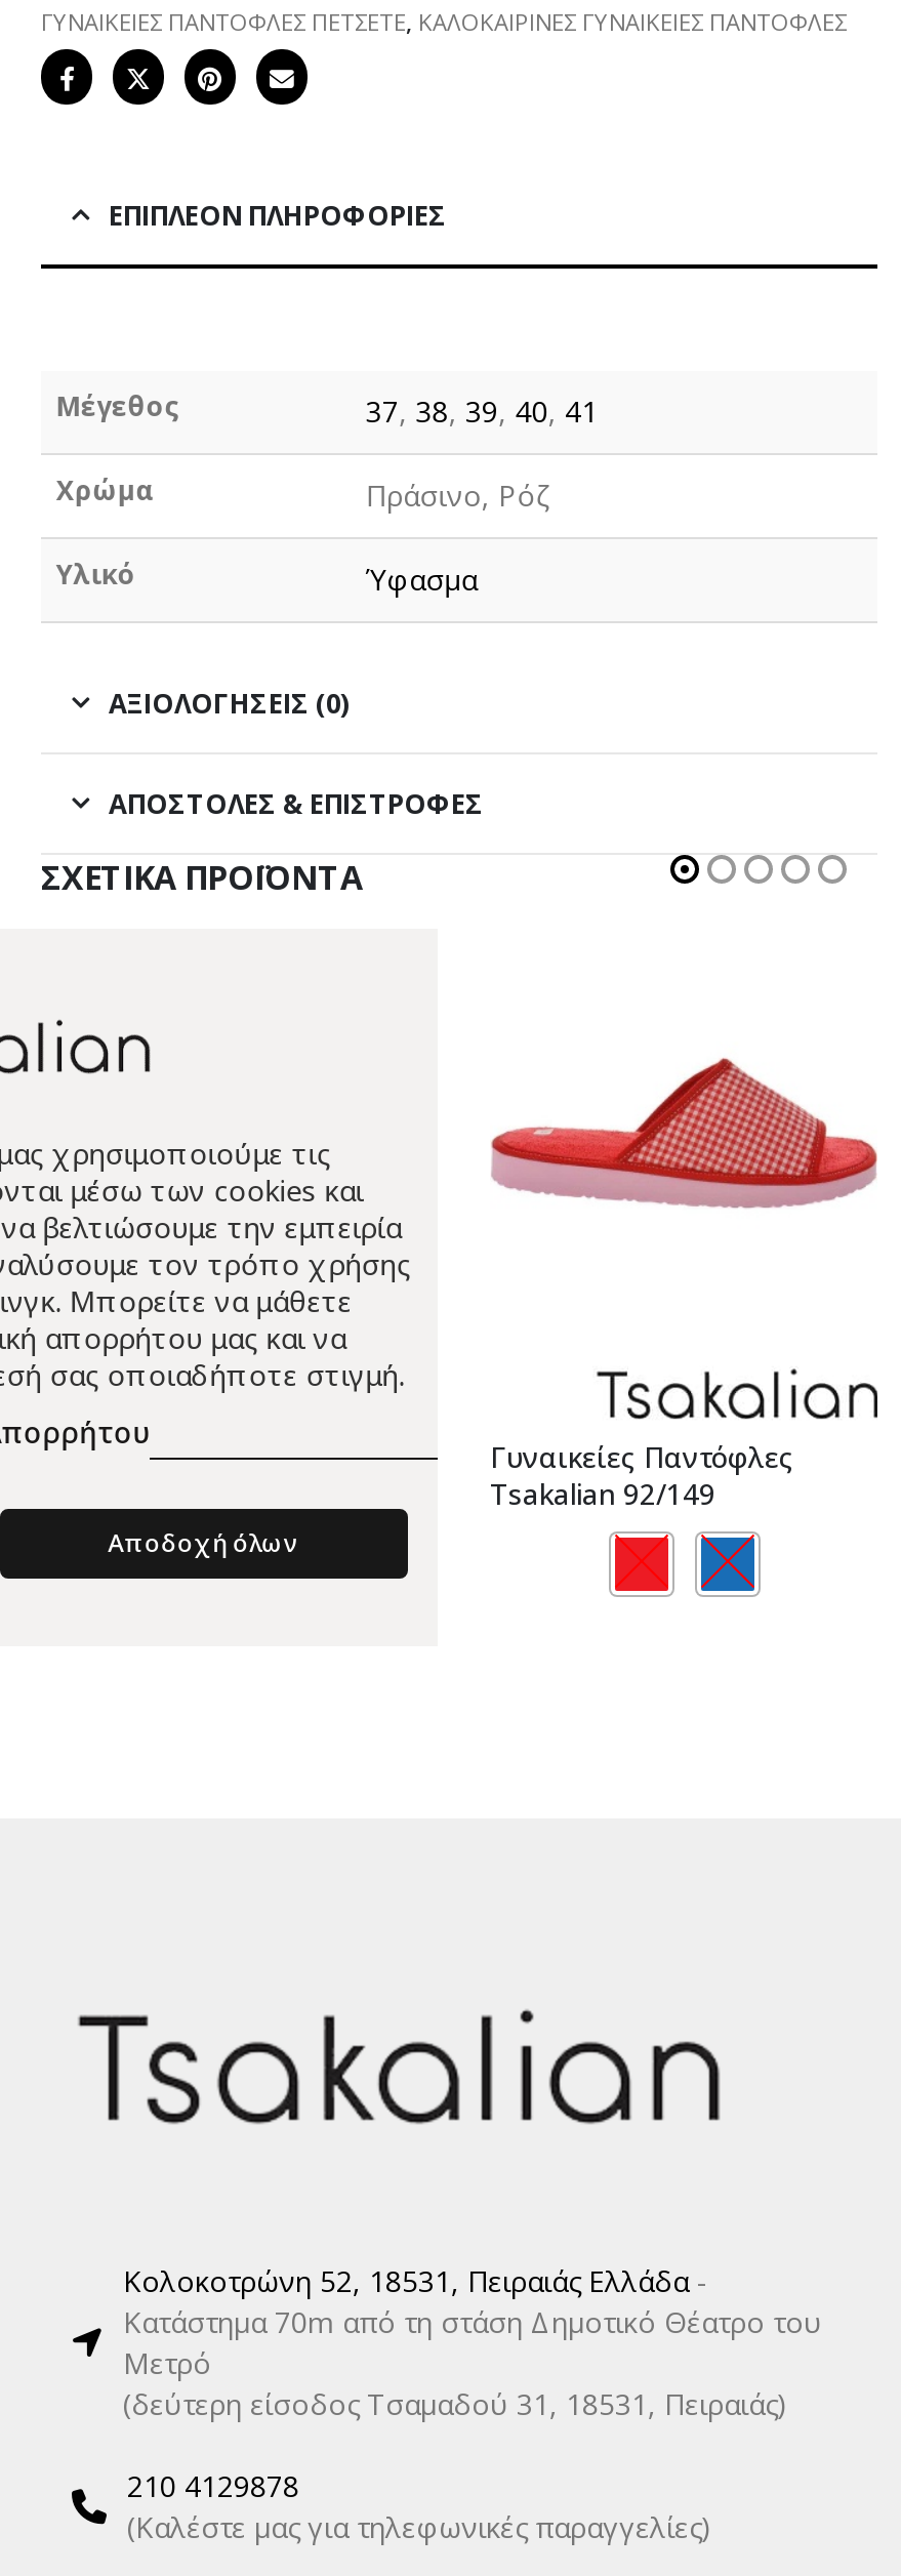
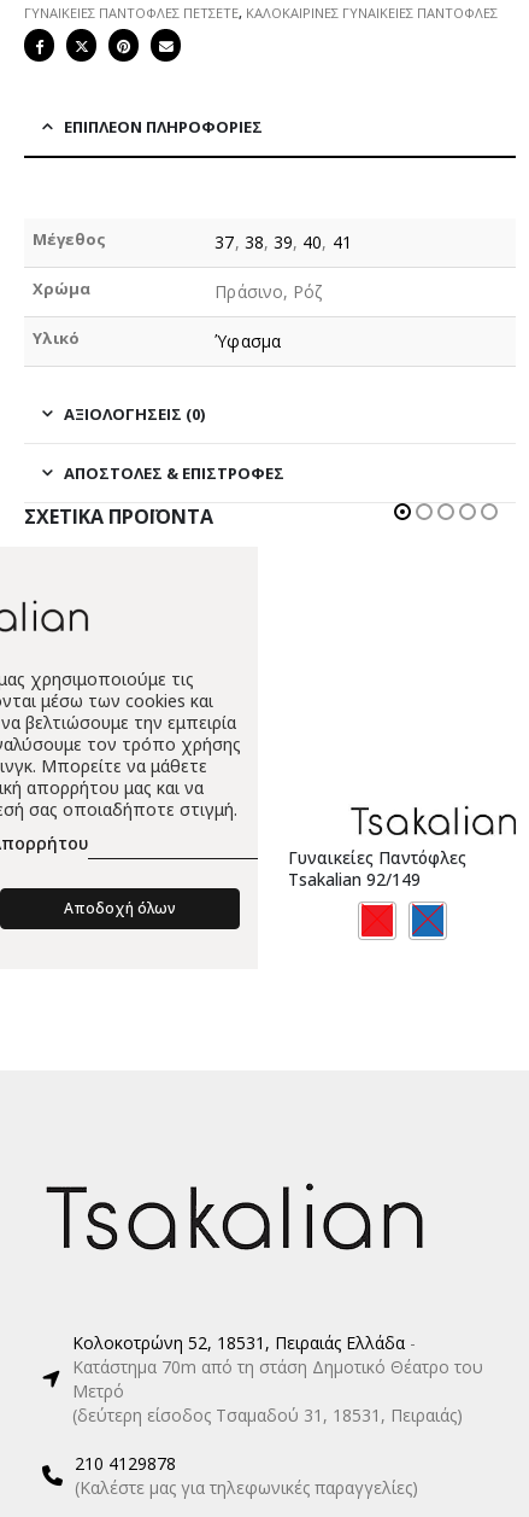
- [image]
